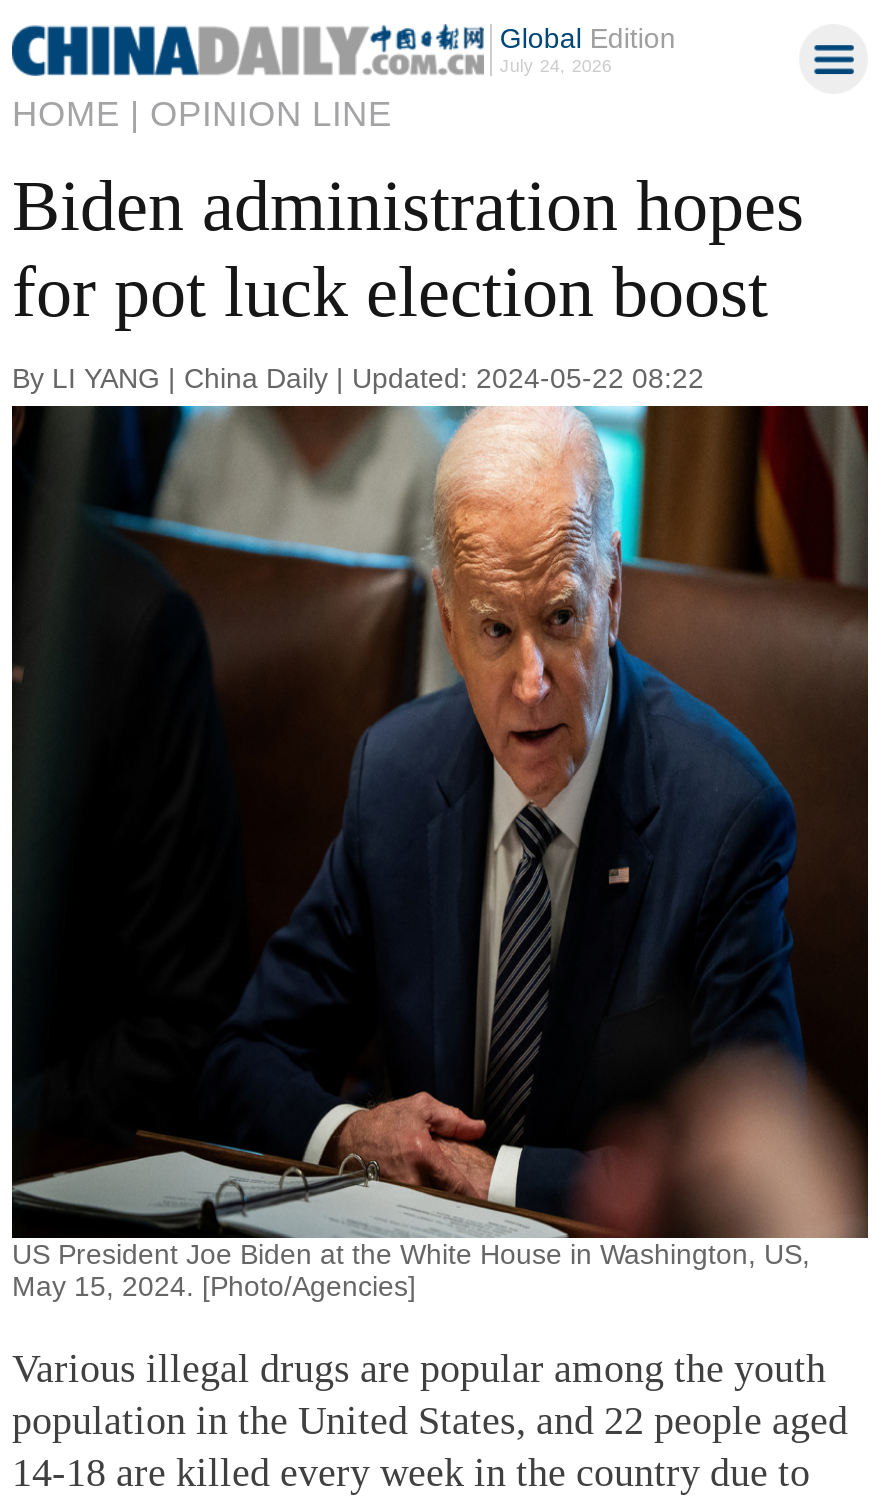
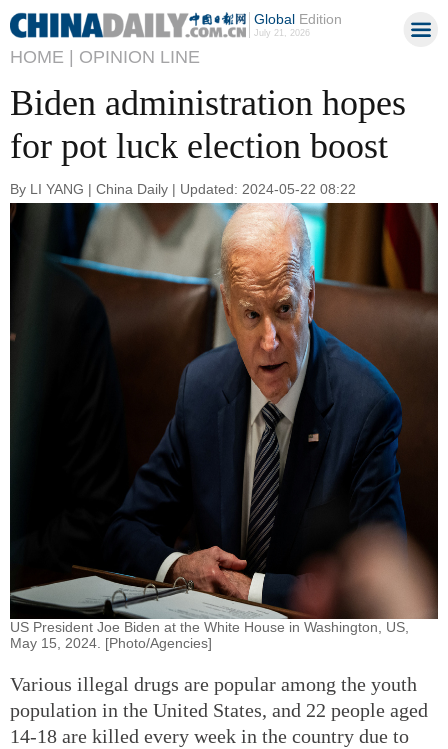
- July 24, 2026
+ July 21, 2026
